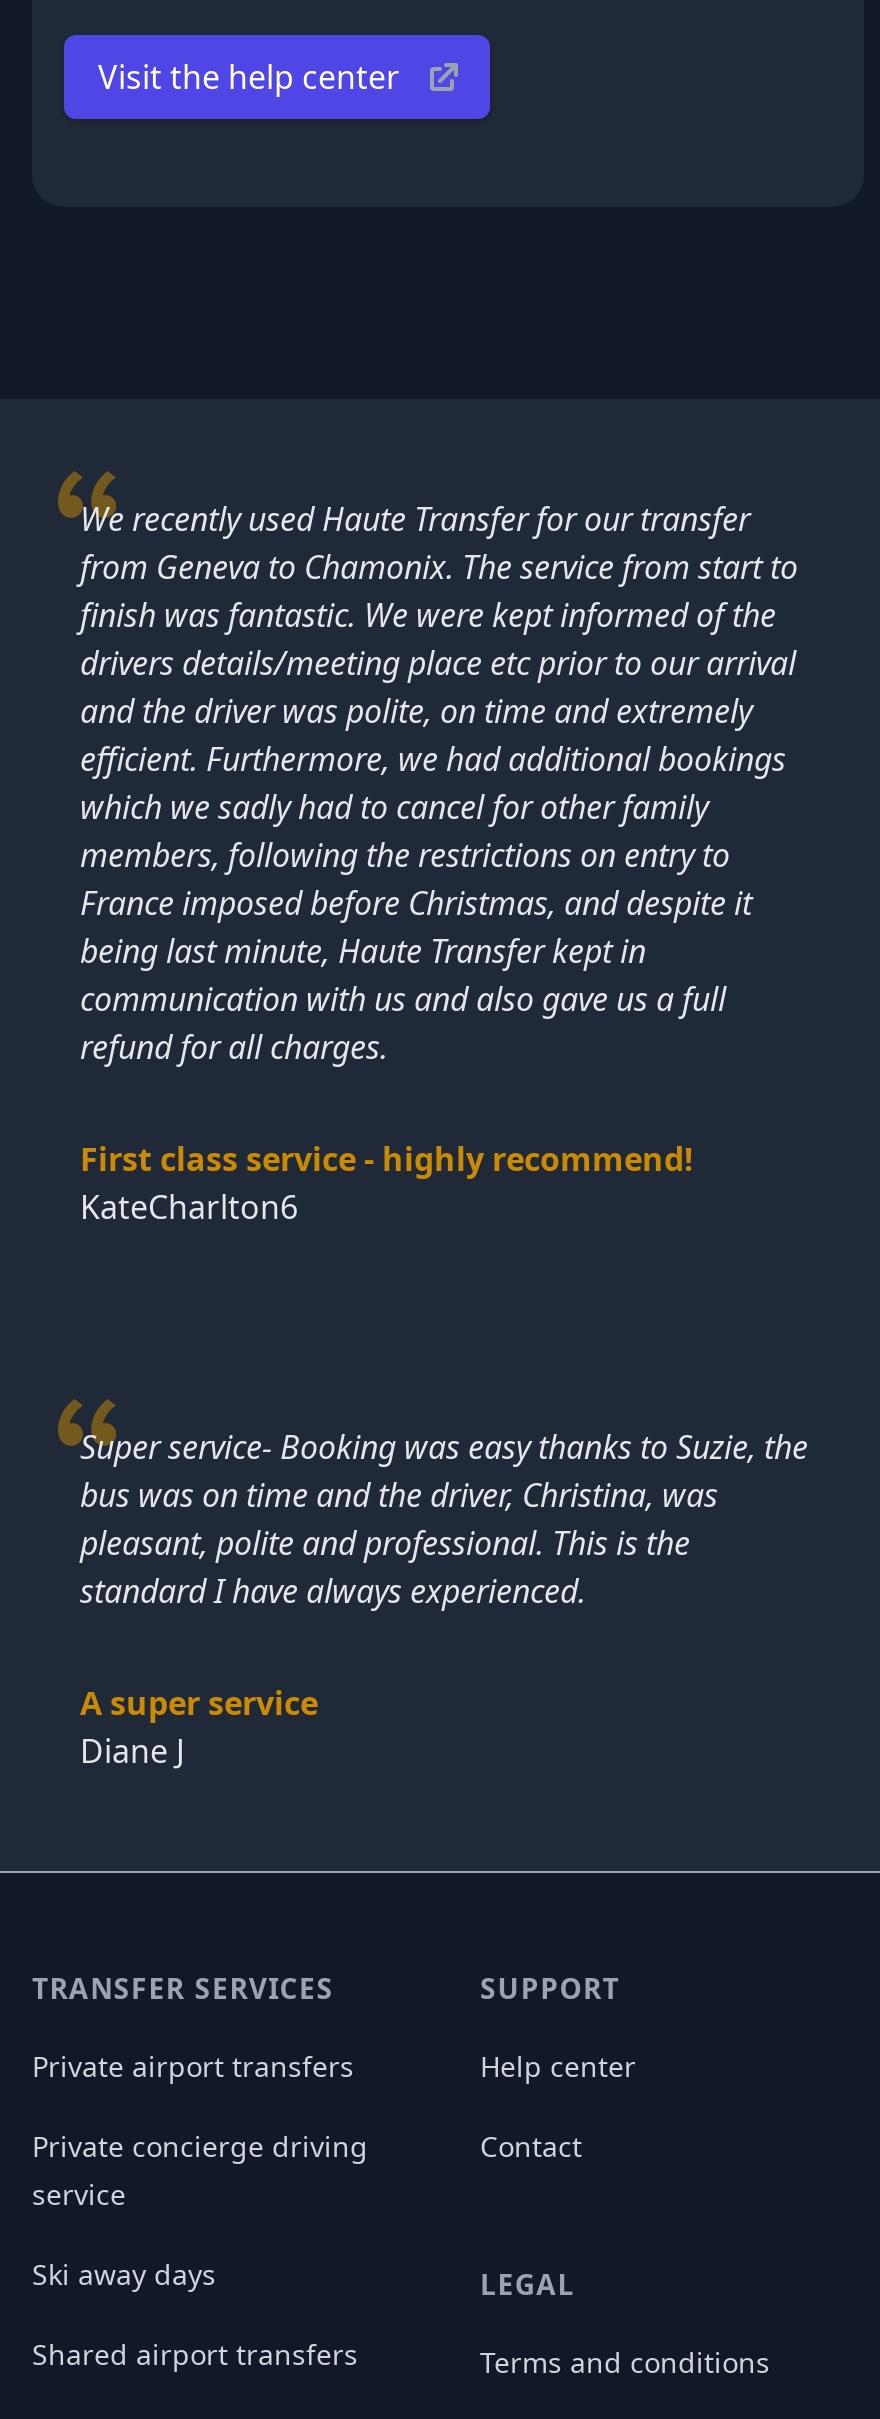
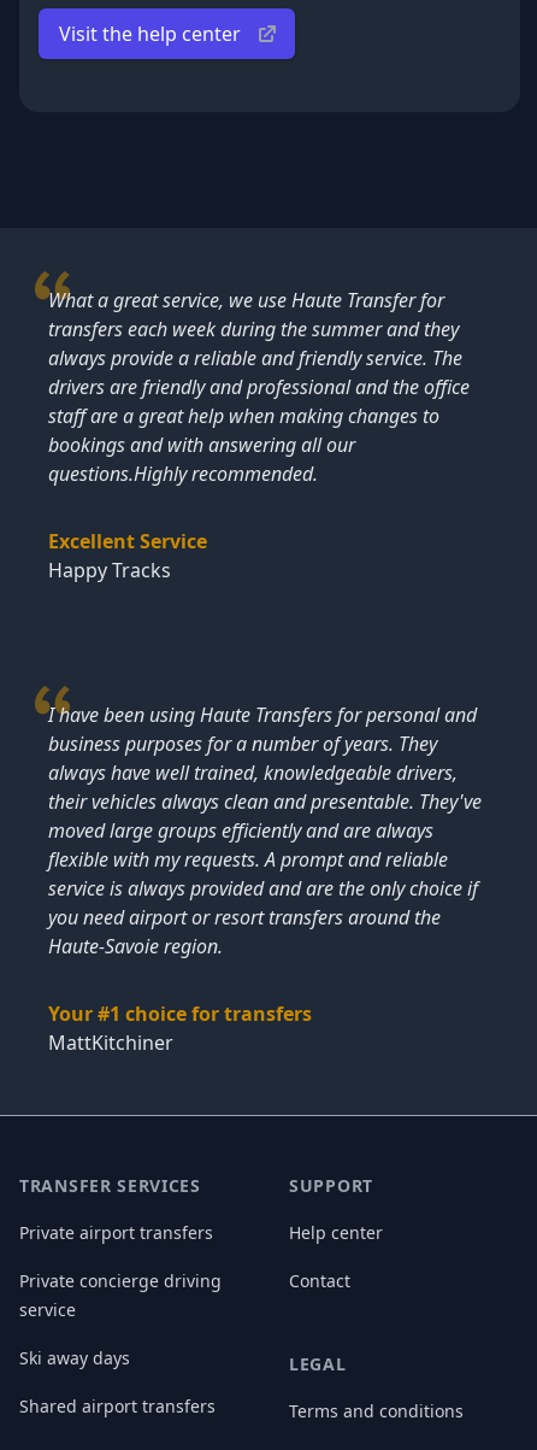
- We recently used Haute Transfer for our transfer
- from Geneva to Chamonix. The service from start to
- finish was fantastic. We were kept informed of the
- drivers details/meeting place etc prior to our arrival
- and the driver was polite, on time and extremely
- efficient. Furthermore, we had additional bookings
- which we sadly had to cancel for other family
- members, following the restrictions on entry to
- France imposed before Christmas, and despite it
- being last minute, Haute Transfer kept in
- communication with us and also gave us a full
- refund for all charges.
+ What a great service, we use Haute Transfer for
+ transfers each week during the summer and they
+ always provide a reliable and friendly service. The
+ drivers are friendly and professional and the office
+ staff are a great help when making changes to
+ bookings and with answering all our
+ questions.Highly recommended.

- First class service - highly recommend!
- KateCharlton6
+ Excellent Service
+ Happy Tracks

- Super service- Booking was easy thanks to Suzie, the
- bus was on time and the driver, Christina, was
- pleasant, polite and professional. This is the
- standard I have always experienced.
+ I have been using Haute Transfers for personal and
+ business purposes for a number of years. They
+ always have well trained, knowledgeable drivers,
+ their vehicles always clean and presentable. They've
+ moved large groups efficiently and are always
+ flexible with my requests. A prompt and reliable
+ service is always provided and are the only choice if
+ you need airport or resort transfers around the
+ Haute-Savoie region.

- A super service
- Diane J
+ Your #1 choice for transfers
+ MattKitchiner
